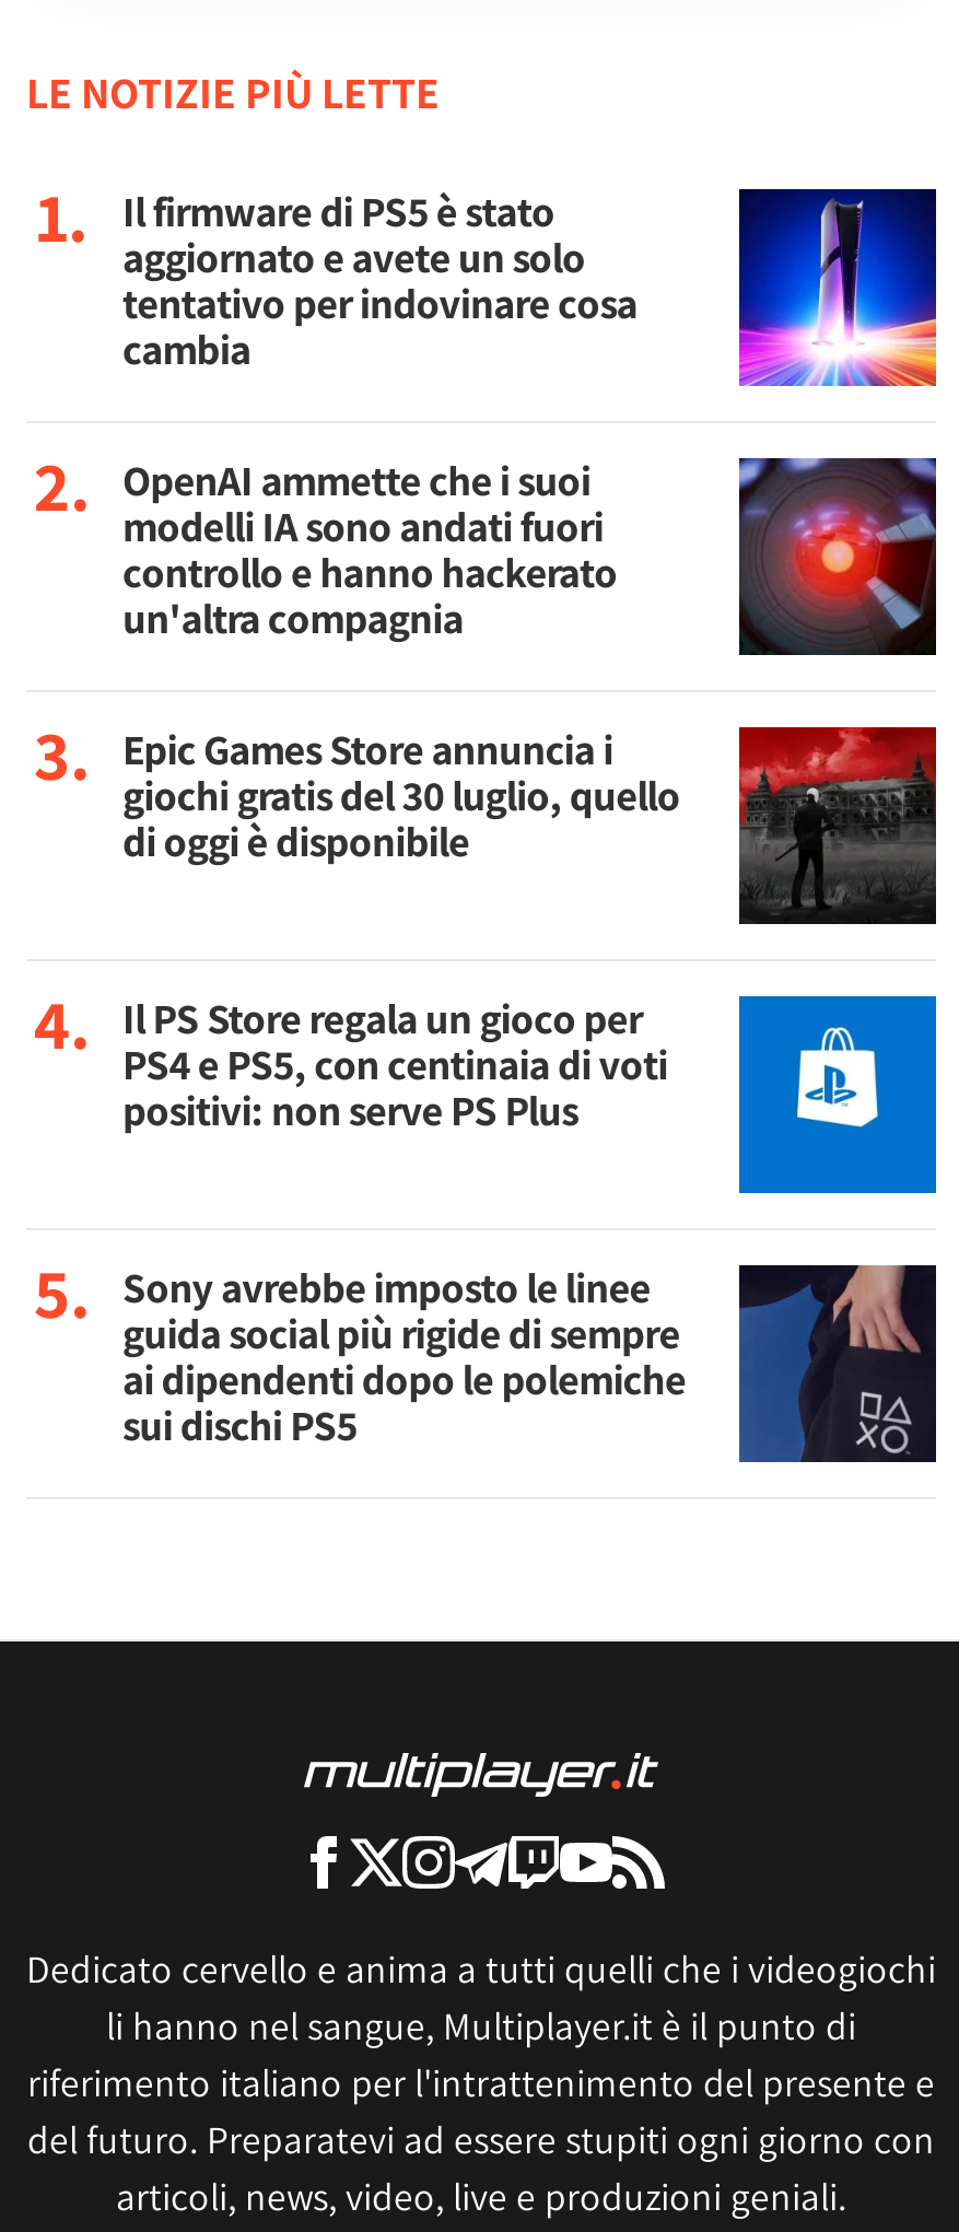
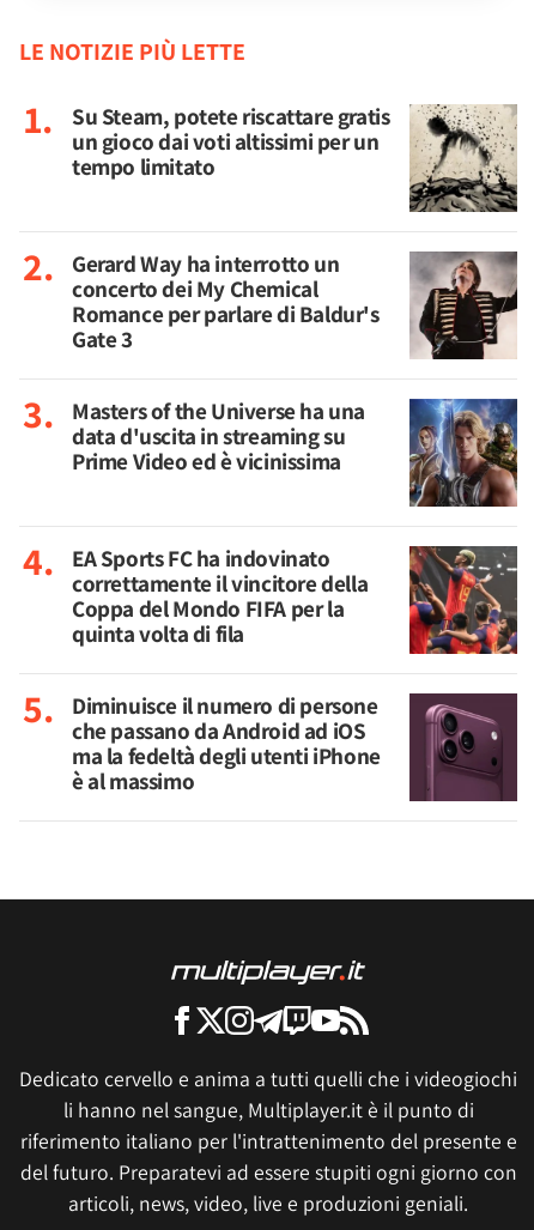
- Il firmware di PS5 è stato
- aggiornato e avete un solo
- tentativo per indovinare cosa
- cambia
+ Su Steam, potete riscattare gratis
+ un gioco dai voti altissimi per un
+ tempo limitato

- [image]
+ [image]

- OpenAI ammette che i suoi
- modelli IA sono andati fuori
- controllo e hanno hackerato
- un'altra compagnia
+ Gerard Way ha interrotto un
+ concerto dei My Chemical
+ Romance per parlare di Baldur's
+ Gate 3

- [image]
+ [image]

- [image]
- Epic Games Store annuncia i
- giochi gratis del 30 luglio, quello
- di oggi è disponibile
+ [image]
+ Masters of the Universe ha una
+ data d'uscita in streaming su
+ Prime Video ed è vicinissima

- [image]
- Il PS Store regala un gioco per
- PS4 e PS5, con centinaia di voti
- positivi: non serve PS Plus
+ [image]
+ EA Sports FC ha indovinato
+ correttamente il vincitore della
+ Coppa del Mondo FIFA per la
+ quinta volta di fila

- [image]
- Sony avrebbe imposto le linee
- guida social più rigide di sempre
- ai dipendenti dopo le polemiche
- sui dischi PS5
+ [image]
+ Diminuisce il numero di persone
+ che passano da Android ad iOS
+ ma la fedeltà degli utenti iPhone
+ è al massimo
